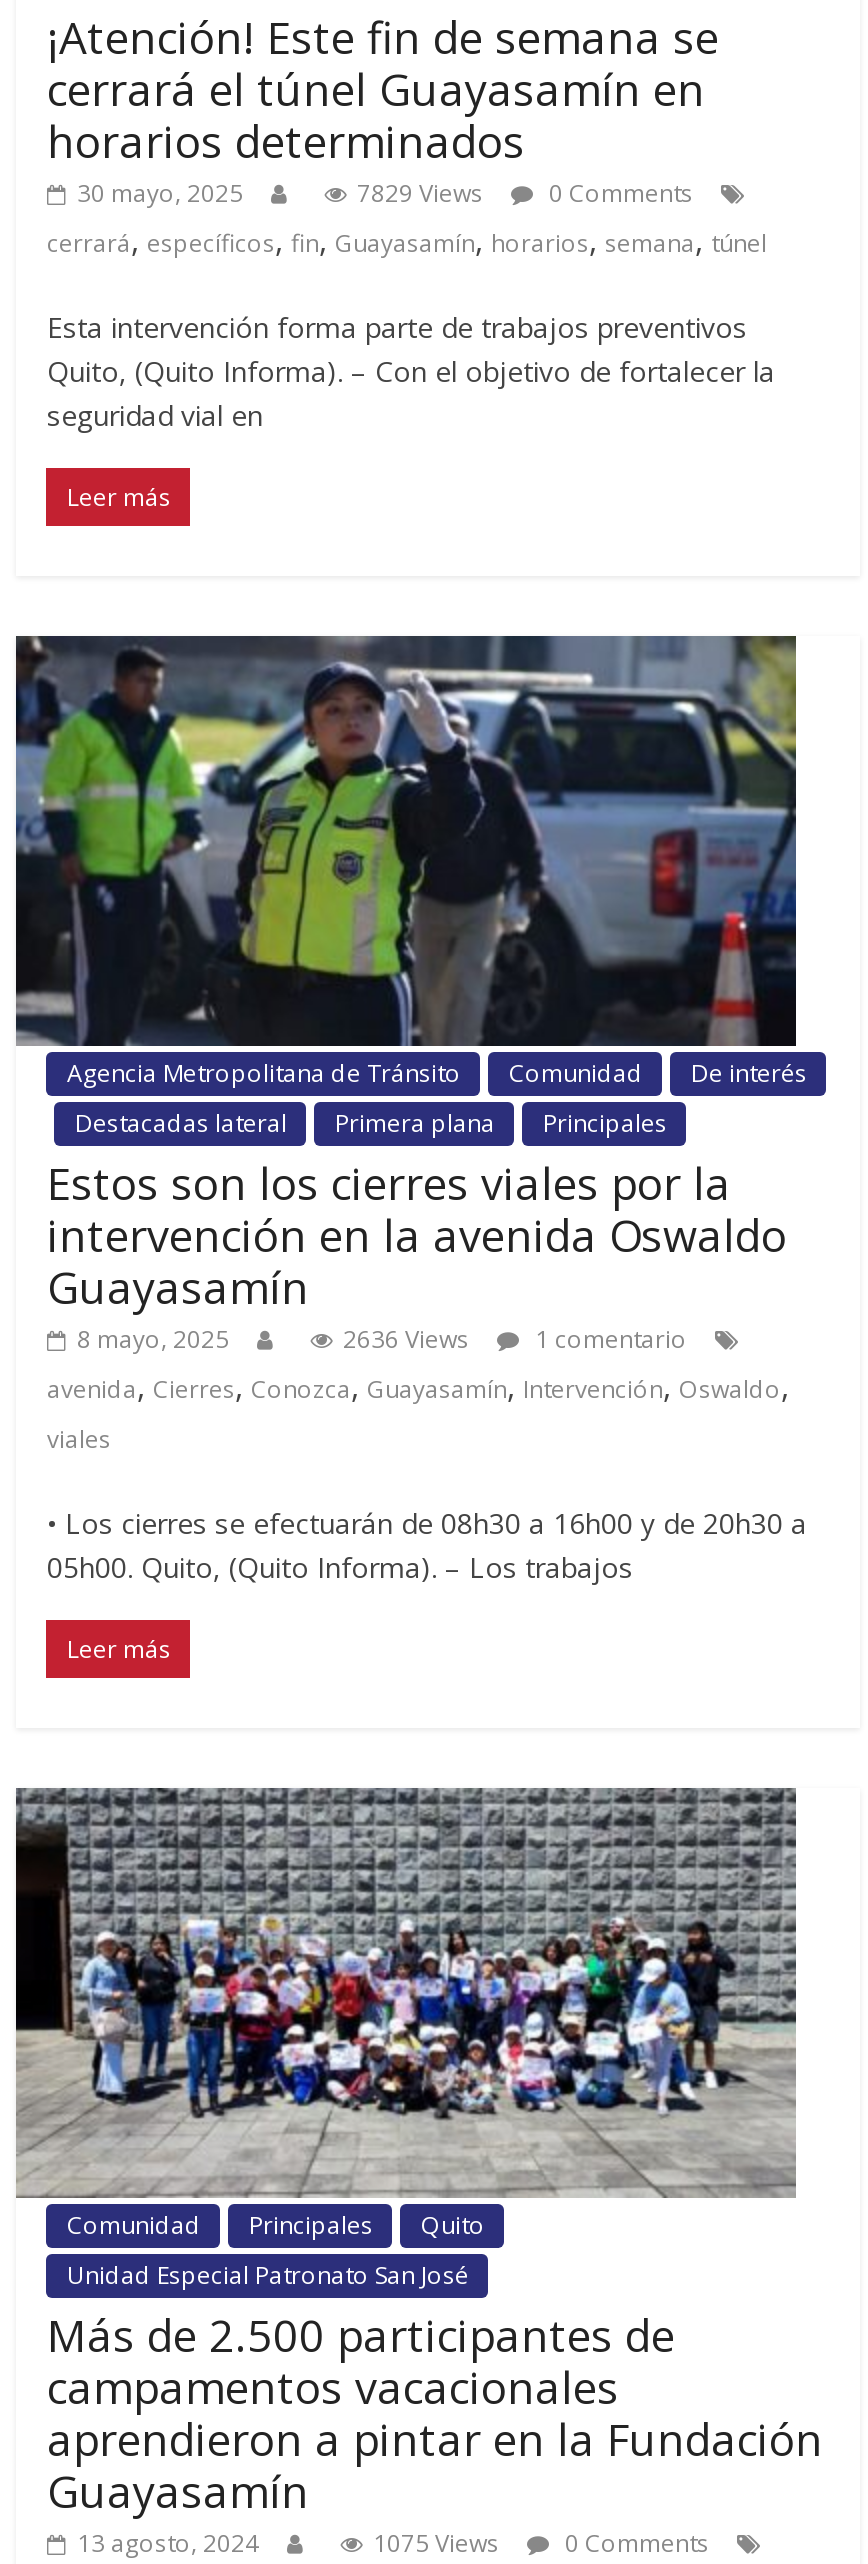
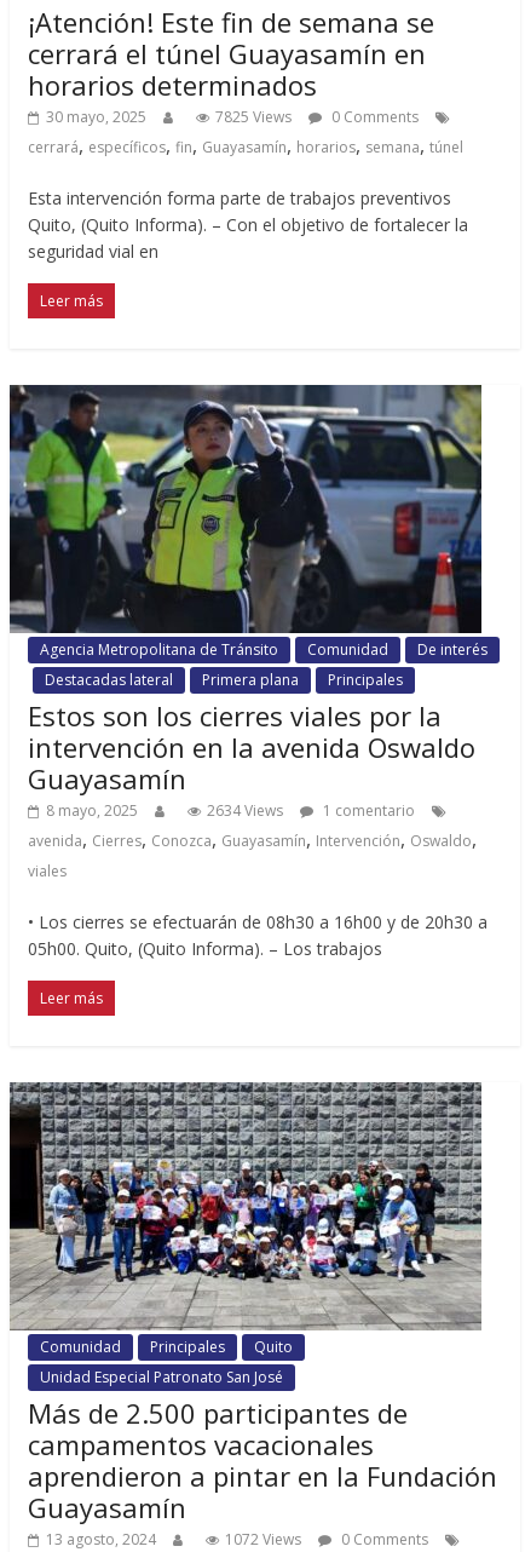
- 7829 Views 0 Comments
+ 7825 Views 0 Comments

- 2636 Views 1 comentario
+ 2634 Views 1 comentario

- 1075 Views 0 Comments
+ 1072 Views 0 Comments
